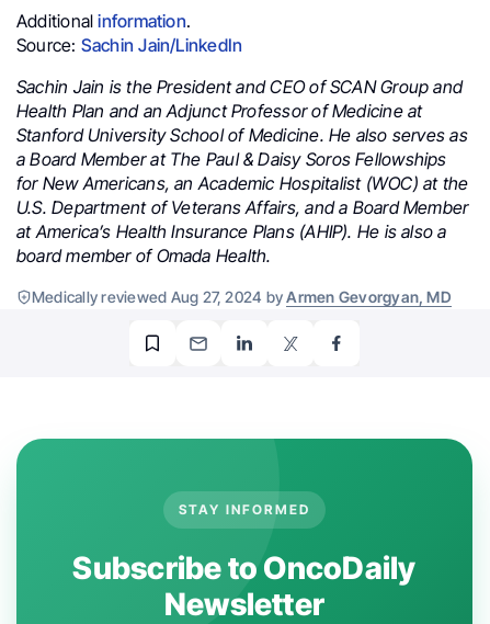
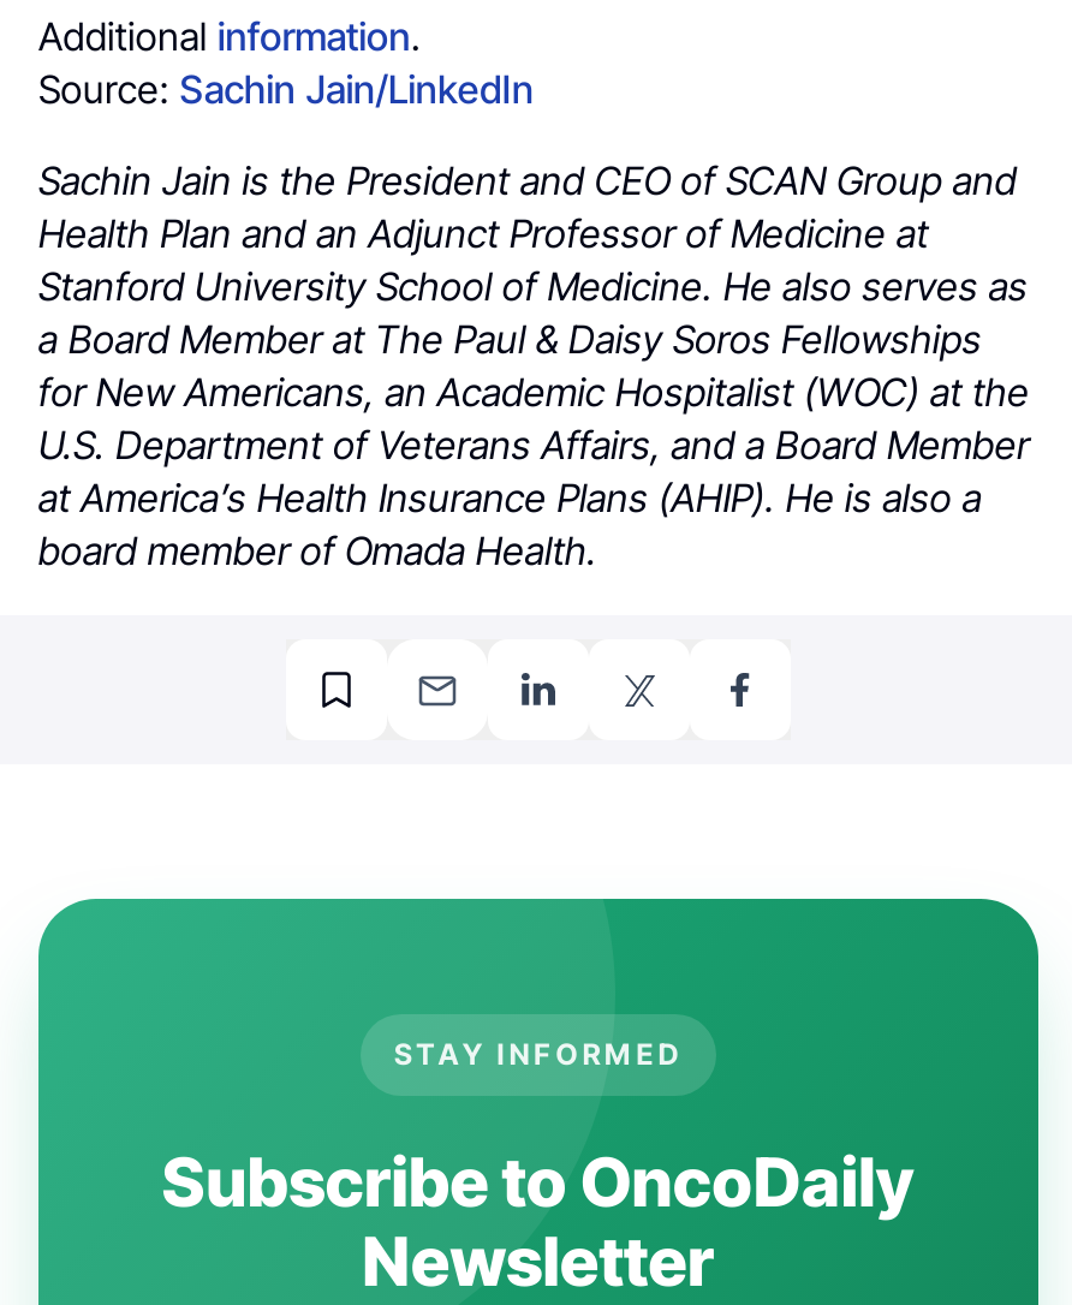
- Medically reviewed Aug 27, 2024 by Armen Gevorgyan, MD
